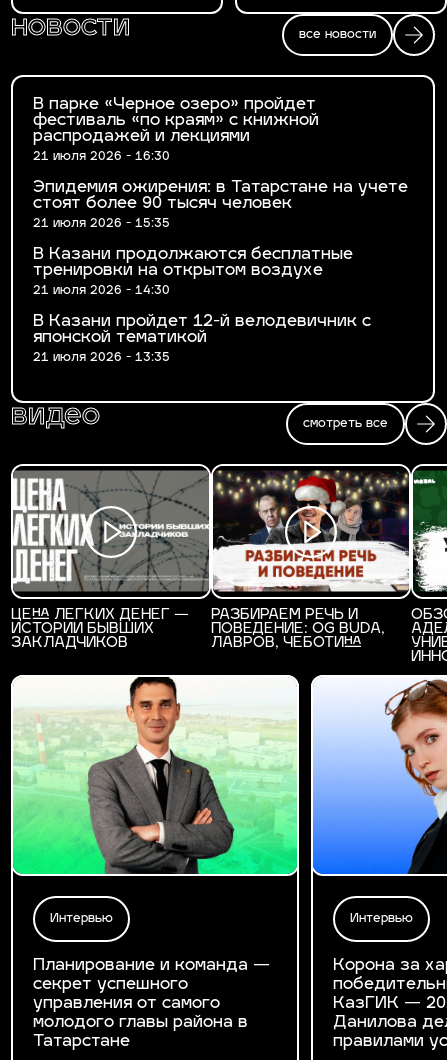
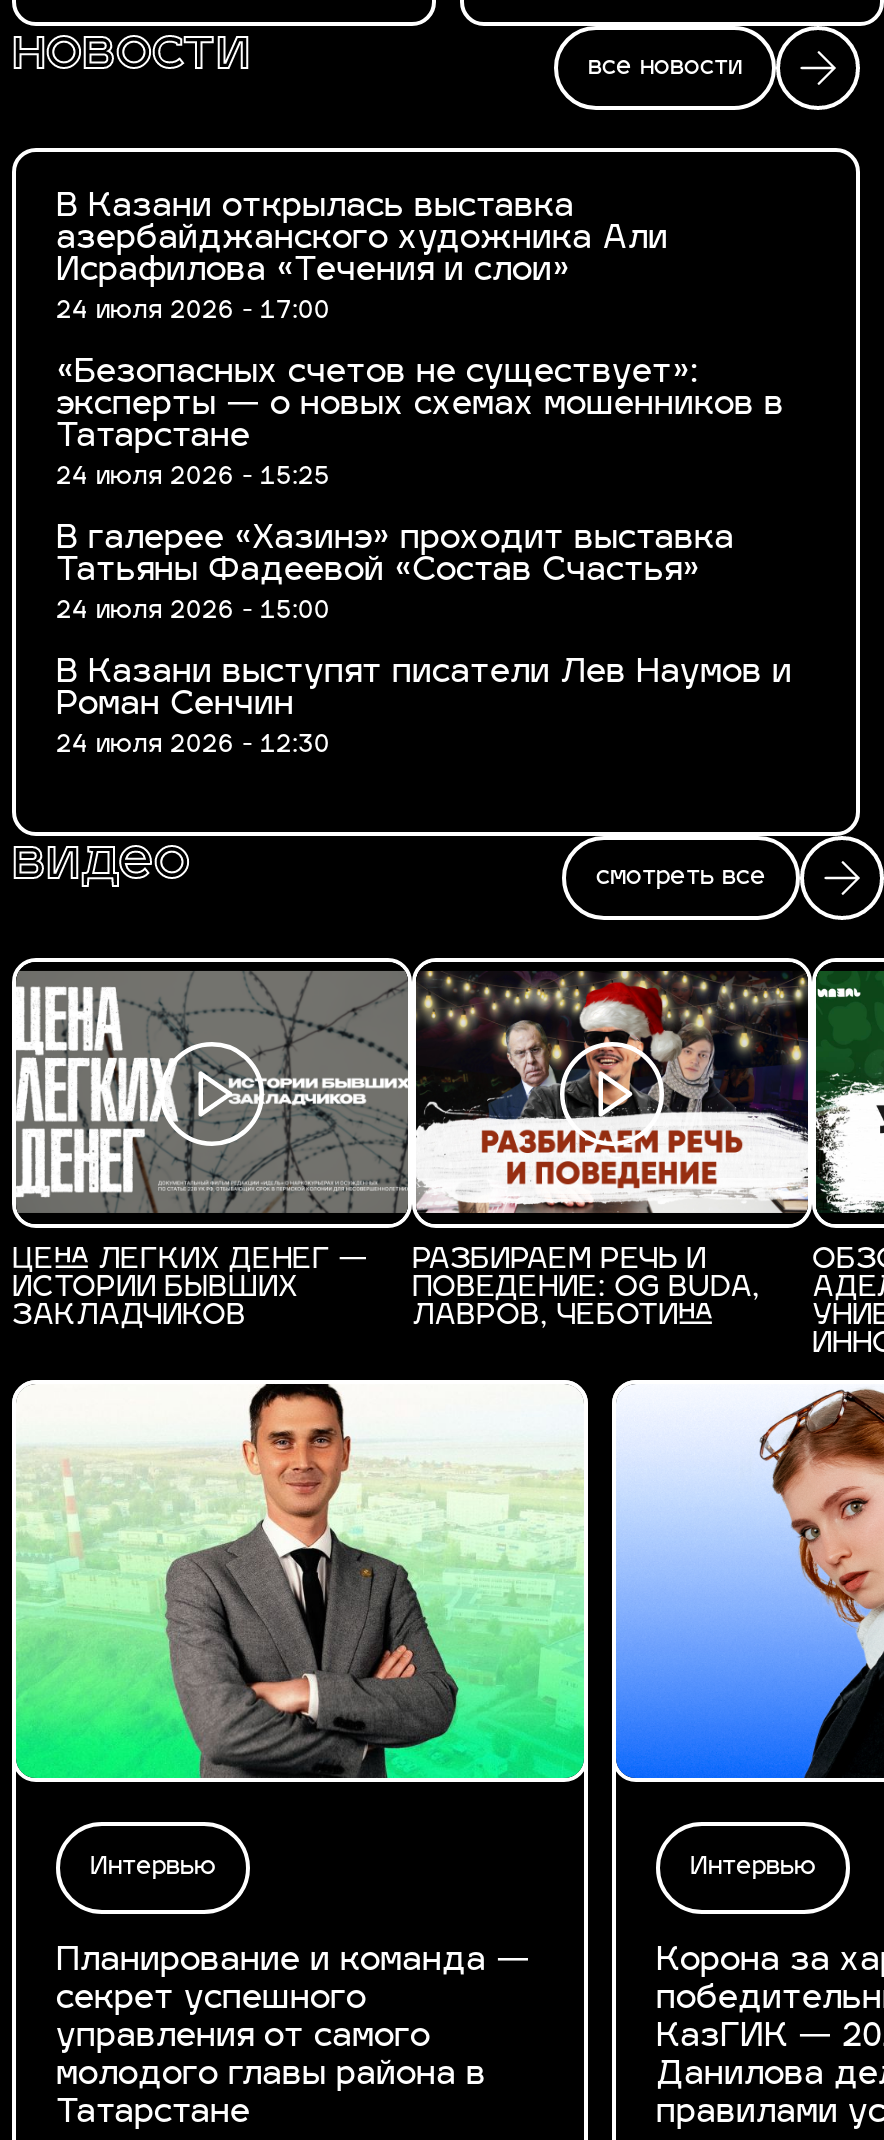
- В парке «Черное озеро» пройдет
- фестиваль «по краям» с книжной
- распродажей и лекциями
- 21 июля 2026 - 16:30
+ В Казани открылась выставка
+ азербайджанского художника Али
+ Исрафилова «Течения и слои»
+ 24 июля 2026 - 17:00

- Эпидемия ожирения: в Татарстане на учете
- стоят более 90 тысяч человек
- 21 июля 2026 - 15:35
+ «Безопасных счетов не существует»:
+ эксперты — о новых схемах мошенников в
+ Татарстане
+ 24 июля 2026 - 15:25

- В Казани продолжаются бесплатные
- тренировки на открытом воздухе
- 21 июля 2026 - 14:30
+ В галерее «Хазинэ» проходит выставка
+ Татьяны Фадеевой «Состав Счастья»
+ 24 июля 2026 - 15:00

- В Казани пройдет 12-й велодевичник с
- японской тематикой
- 21 июля 2026 - 13:35
+ В Казани выступят писатели Лев Наумов и
+ Роман Сенчин
+ 24 июля 2026 - 12:30
